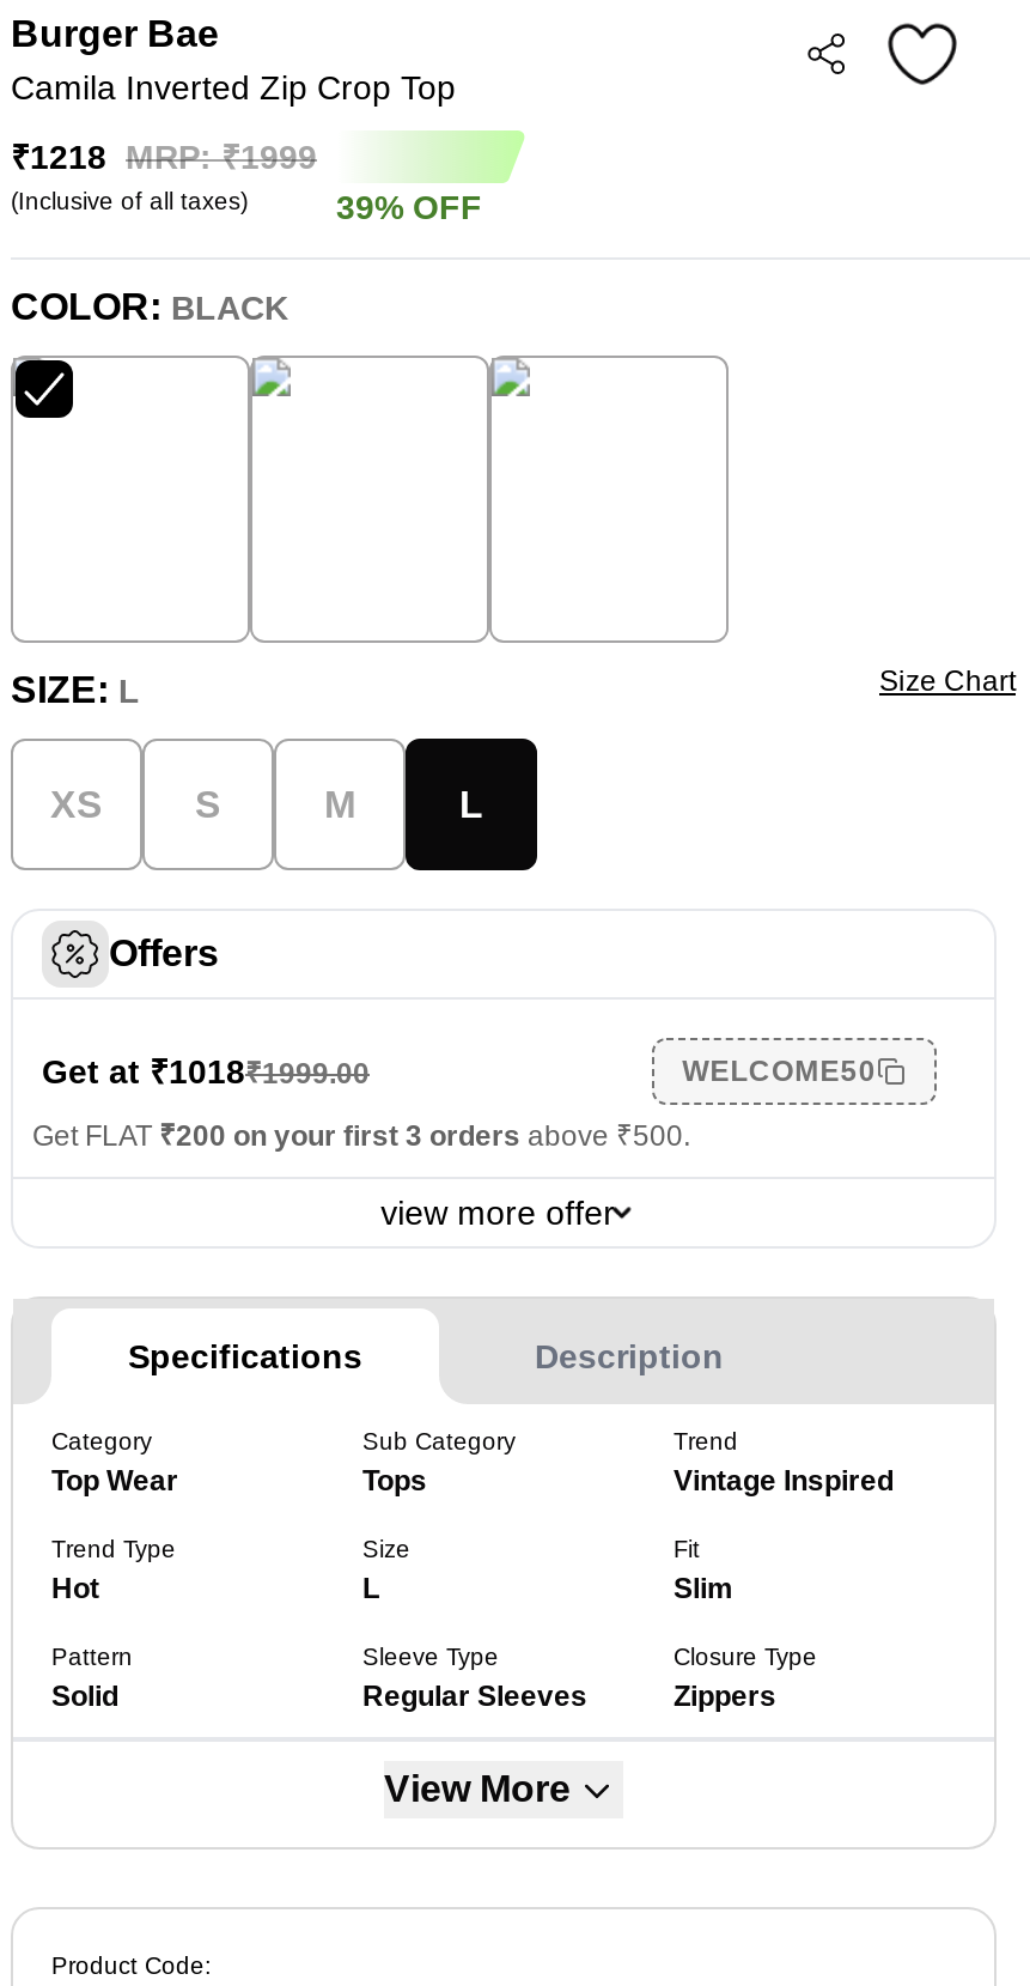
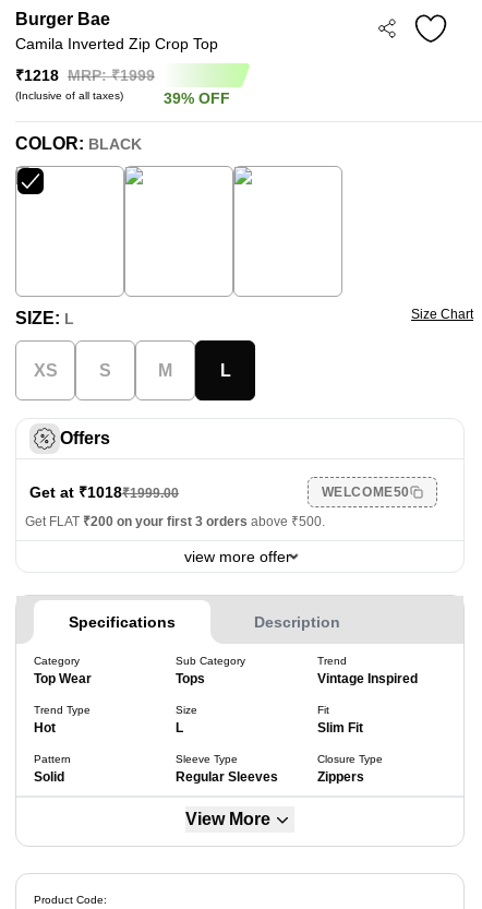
- Slim
+ Slim Fit
